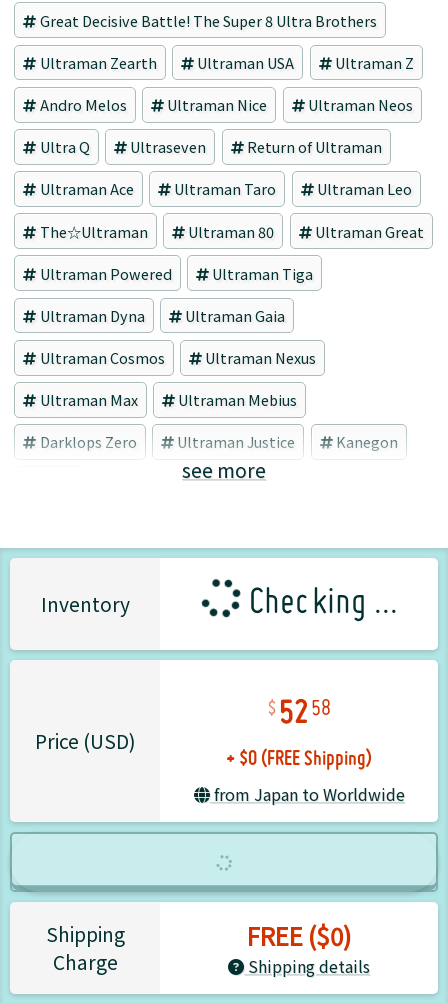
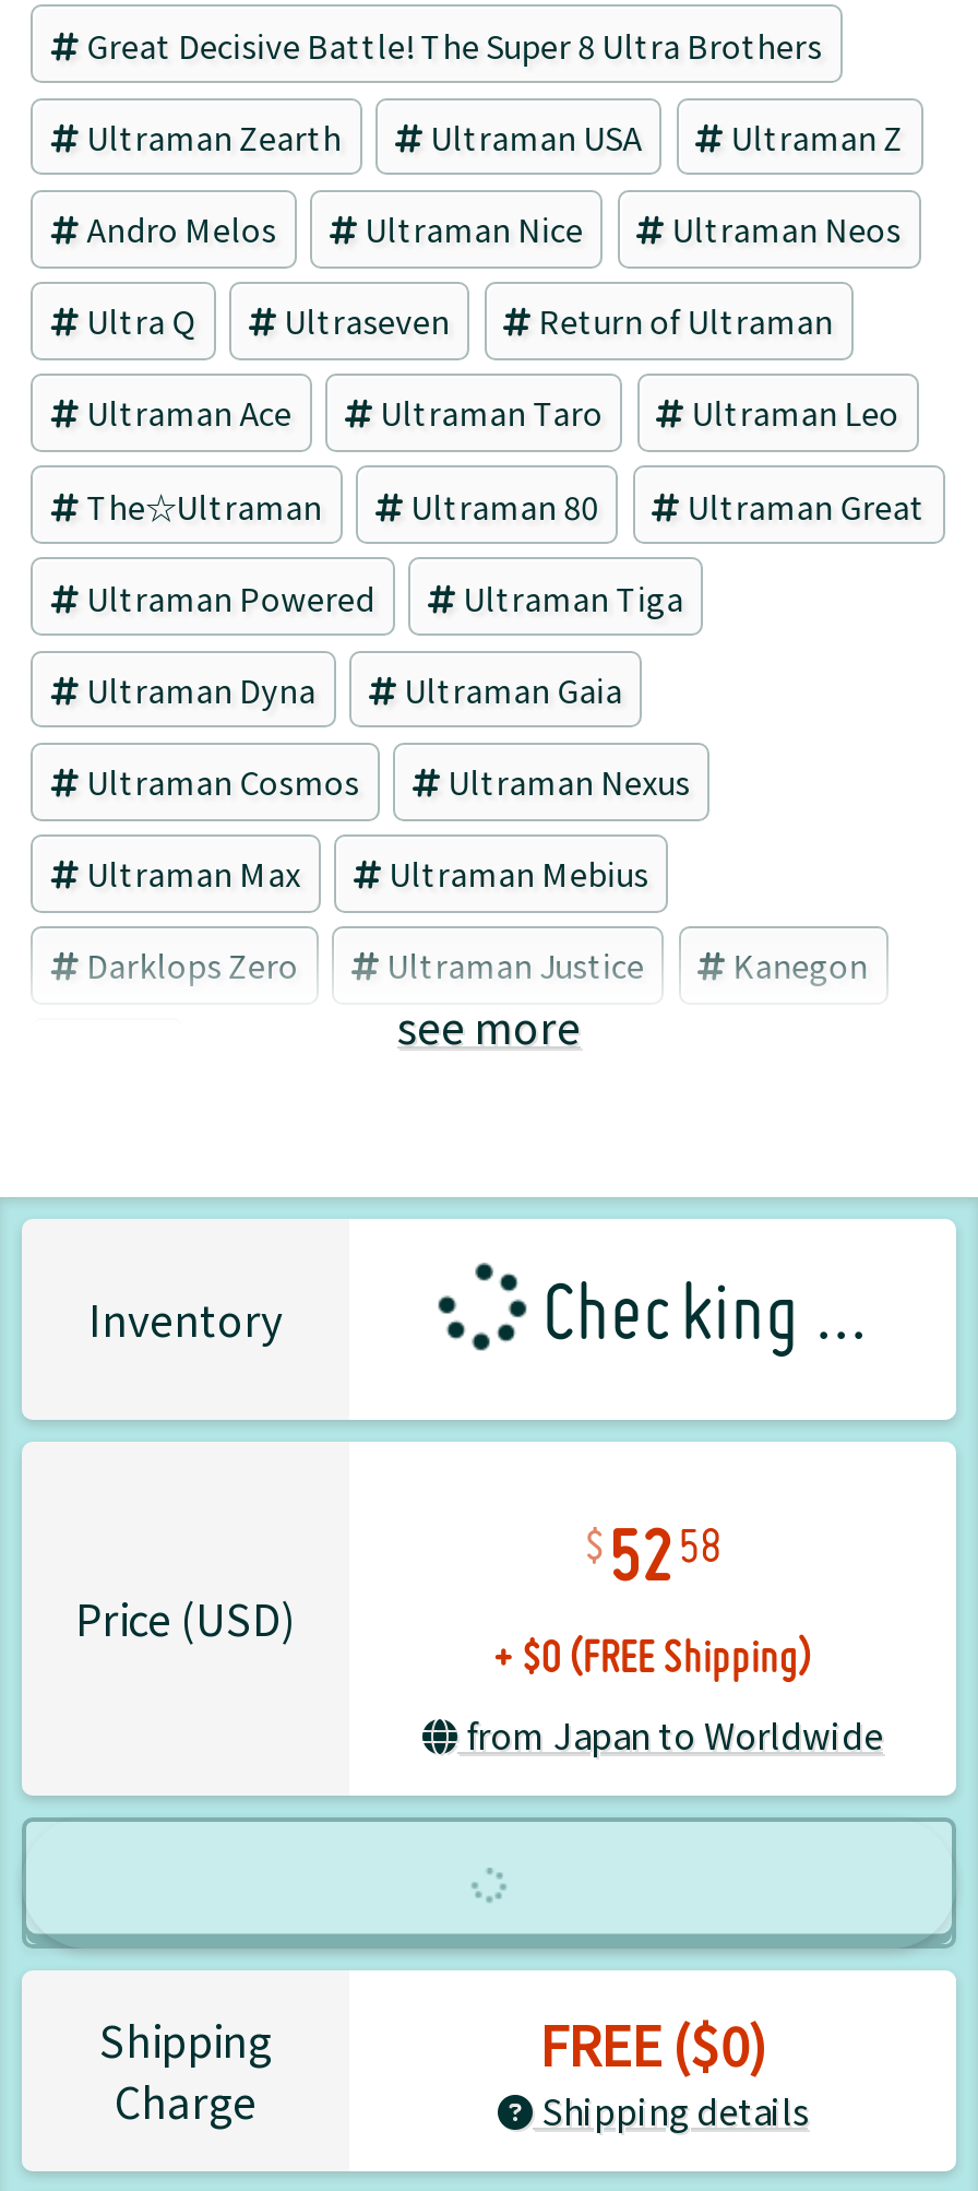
- [image]
+ [image]
